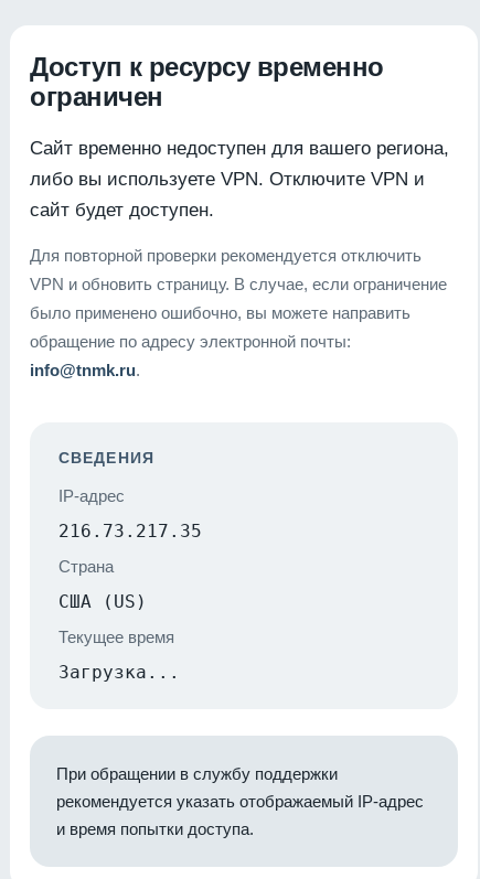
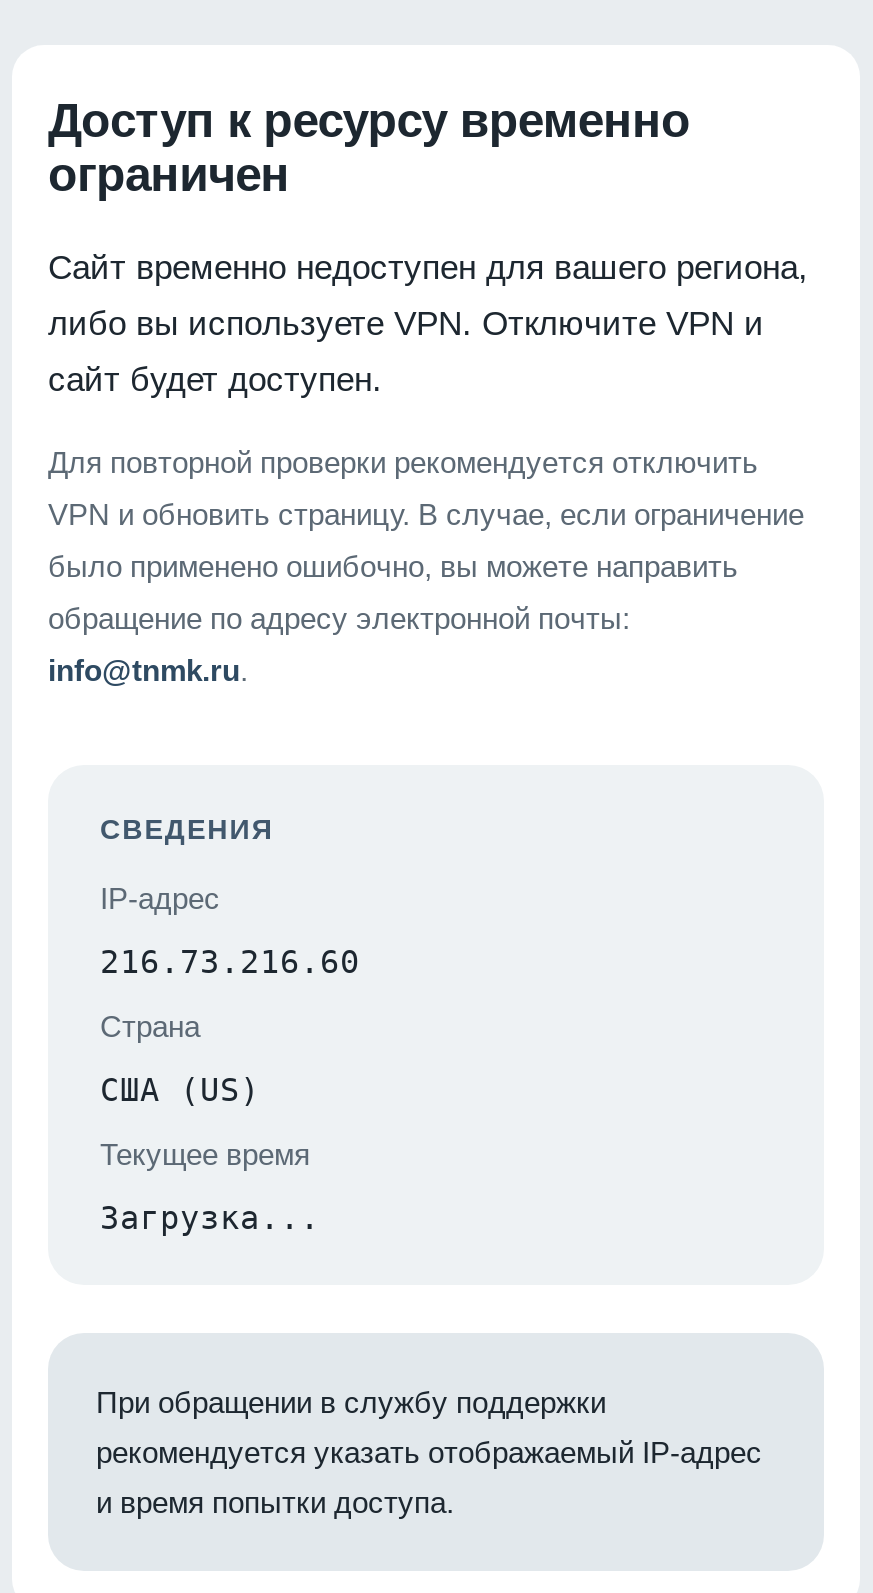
- 216.73.217.35
+ 216.73.216.60
